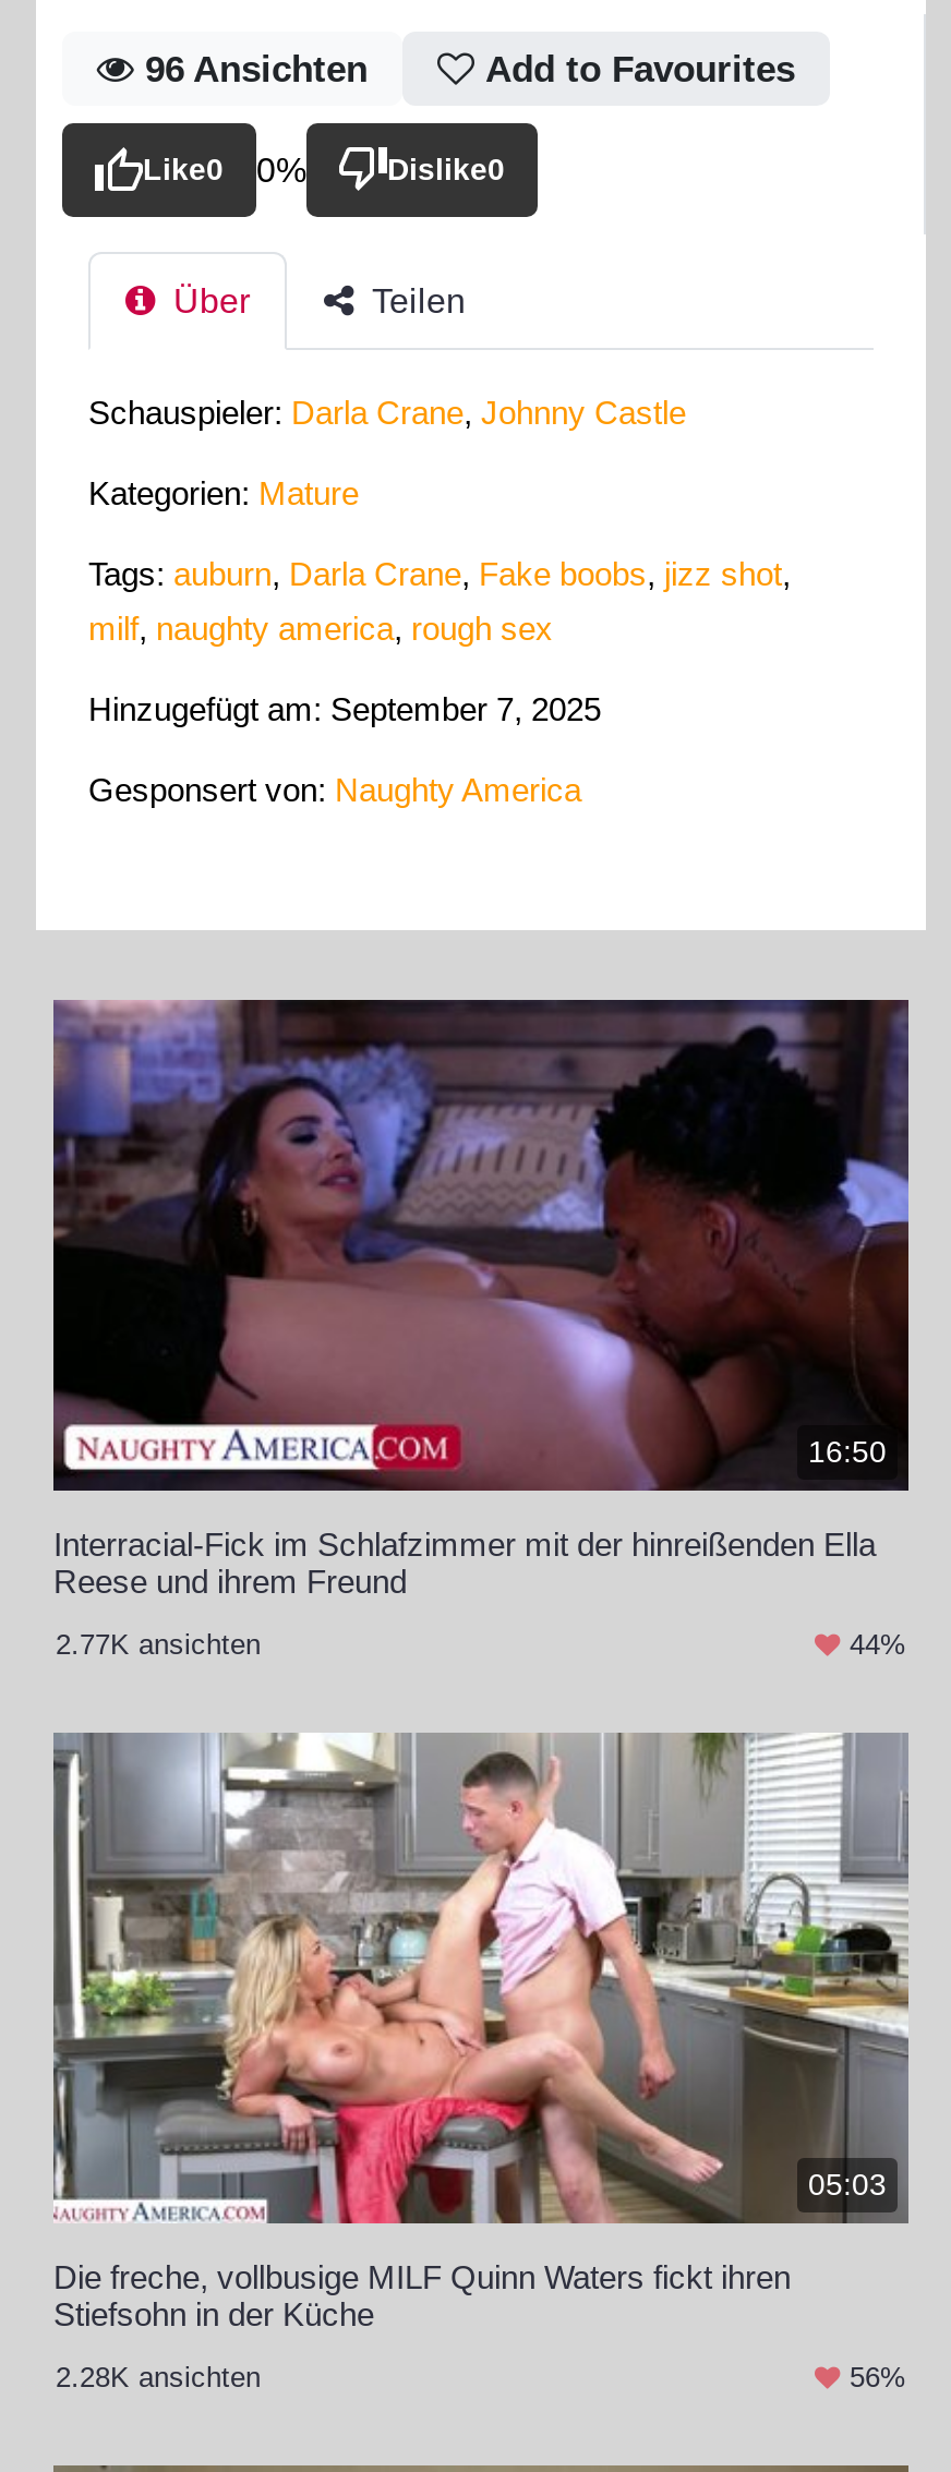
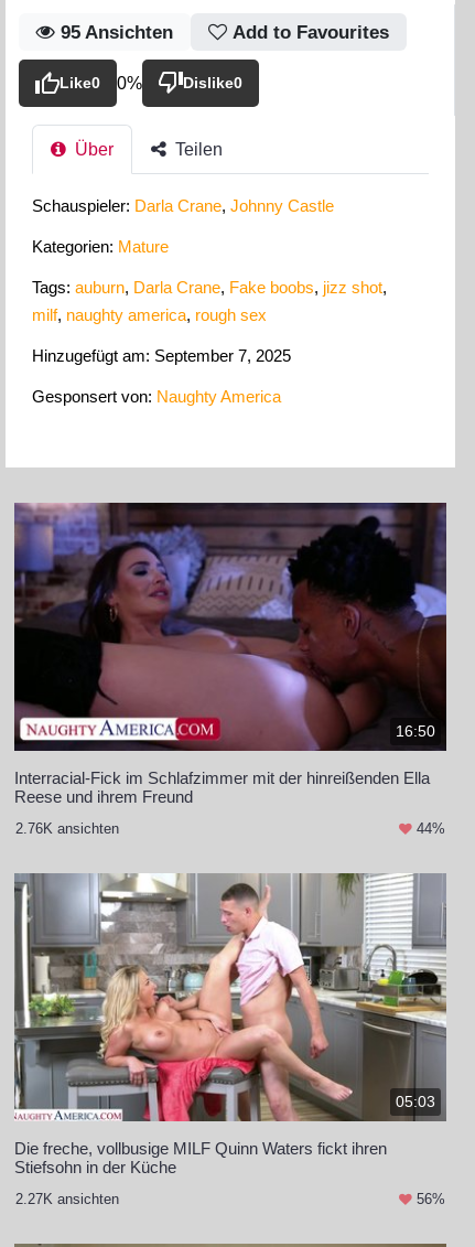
- 96 Ansichten
+ 95 Ansichten

- 2.77K ansichten
+ 2.76K ansichten

- 2.28K ansichten
+ 2.27K ansichten
